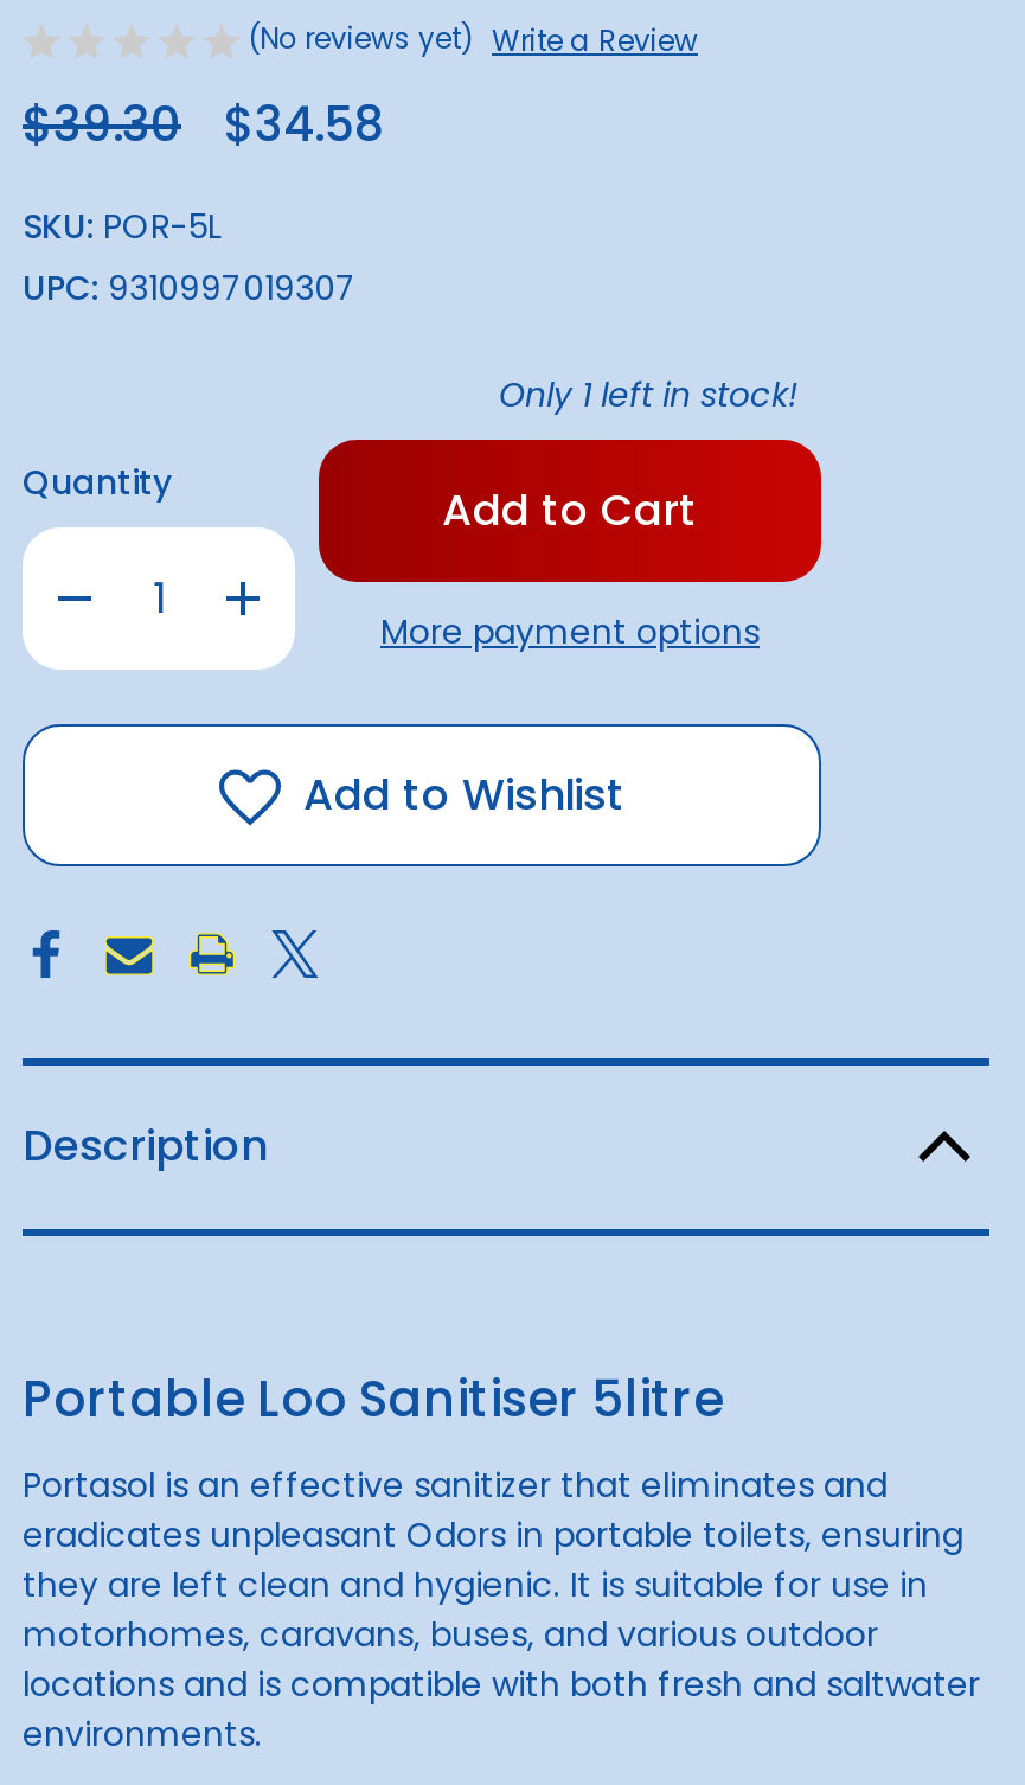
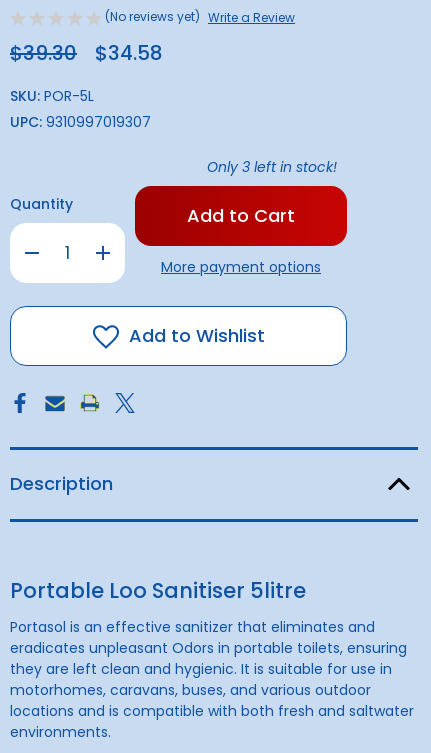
- Only 1 left in stock!
+ Only 3 left in stock!
